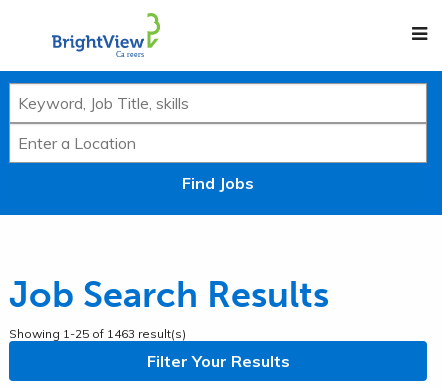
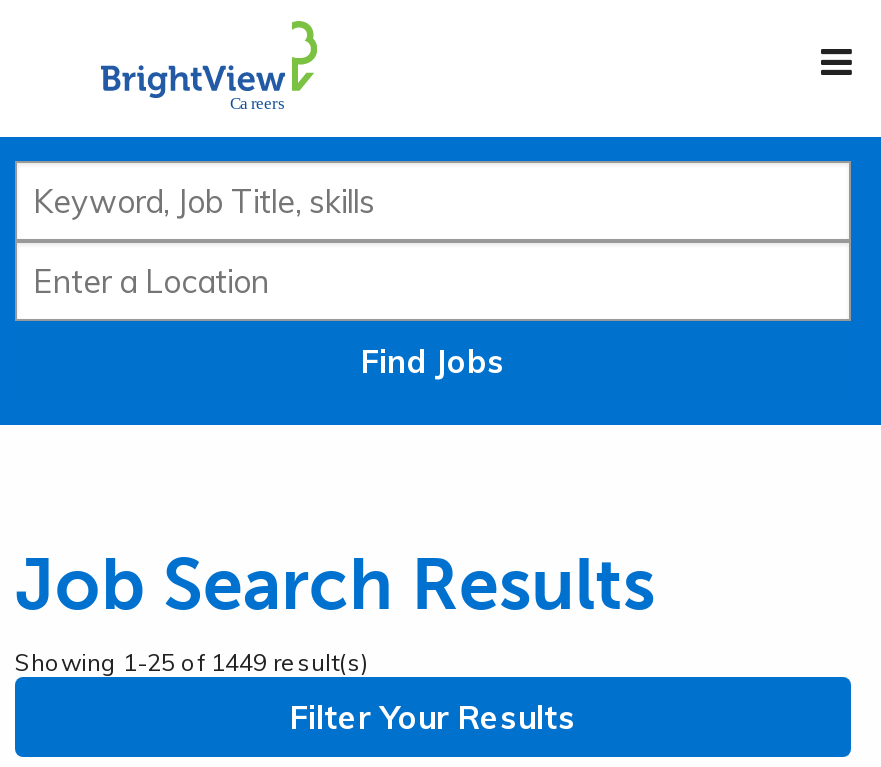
- Showing 1-25 of 1463 result(s)
+ Showing 1-25 of 1449 result(s)
